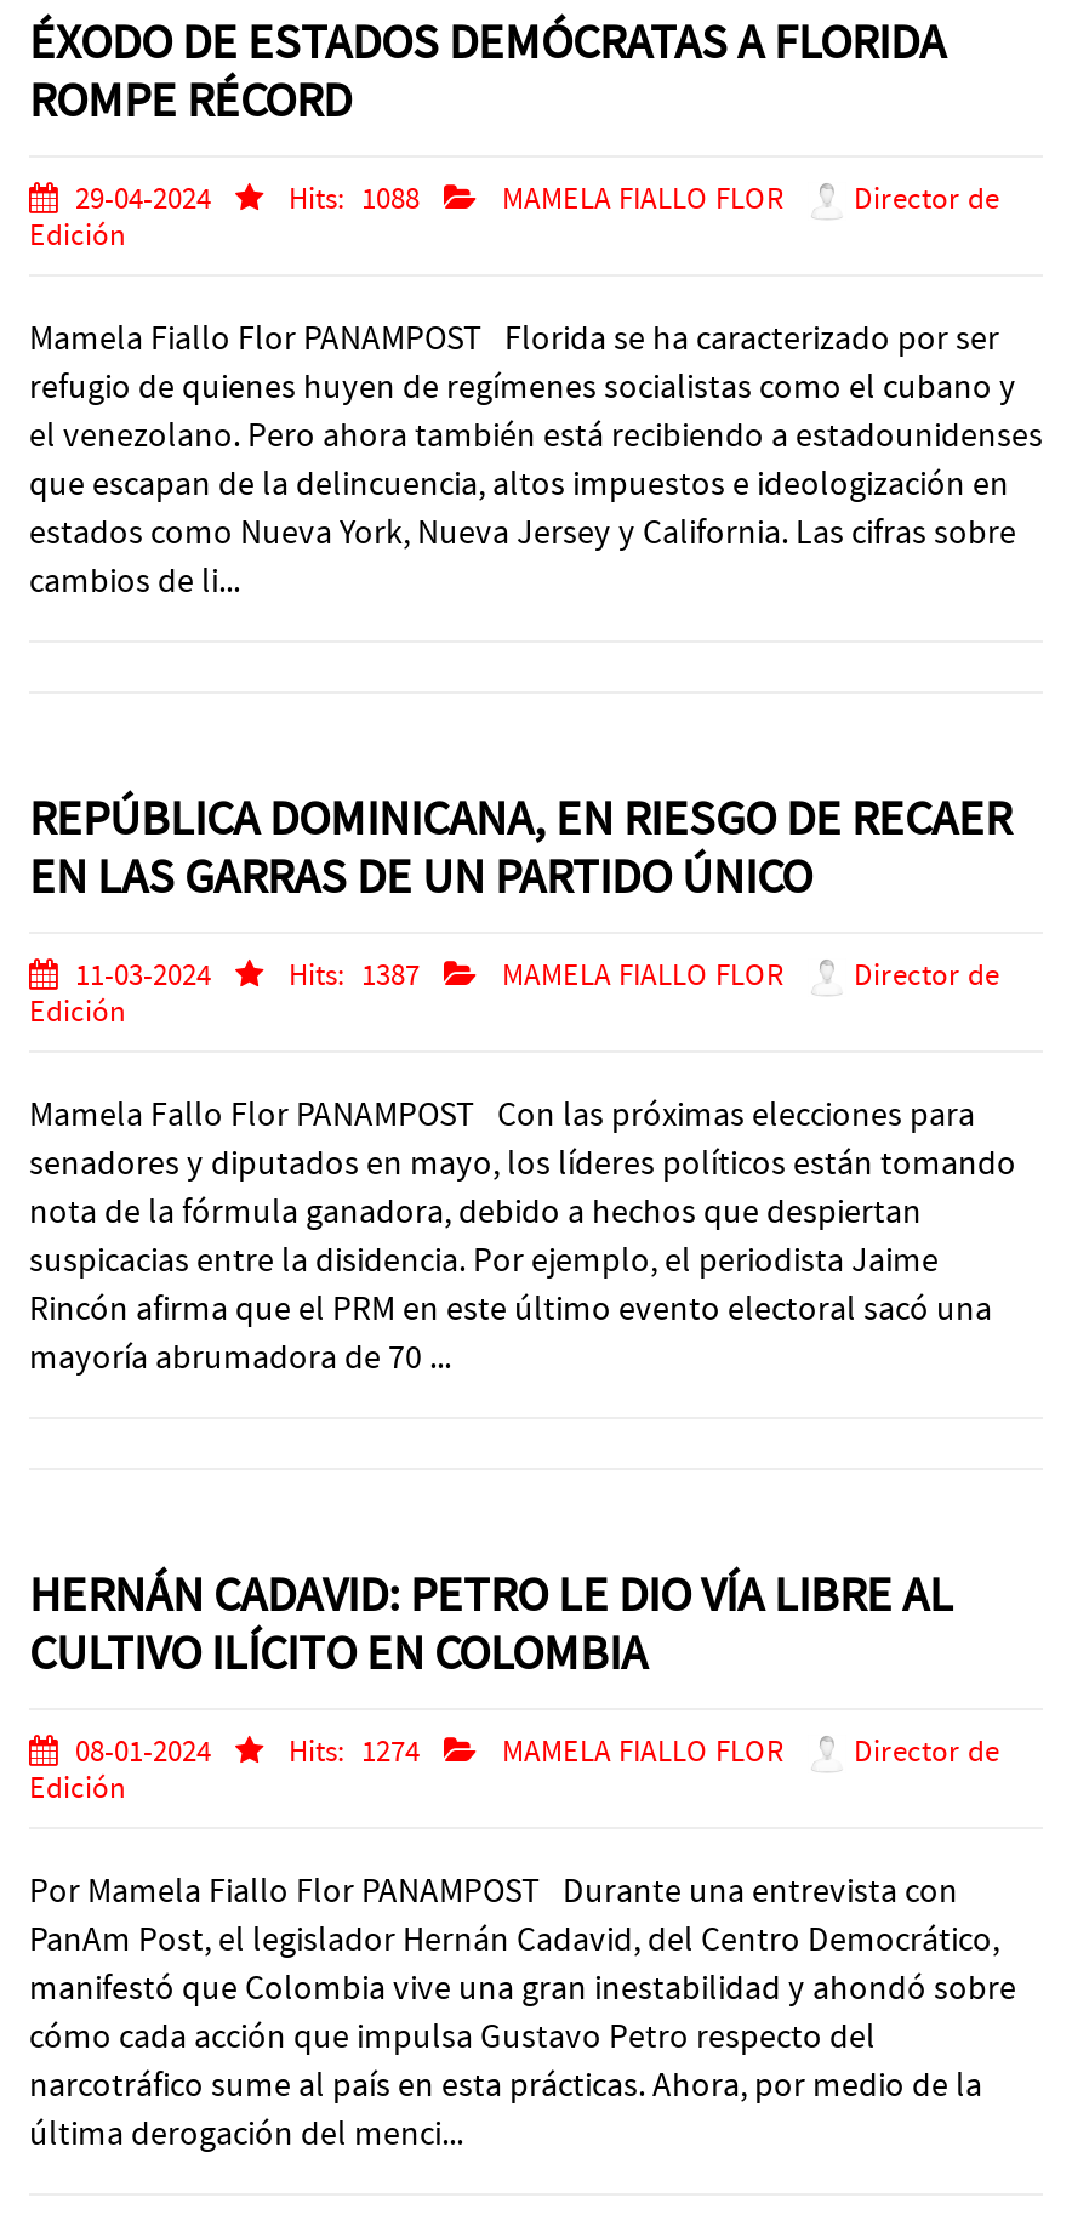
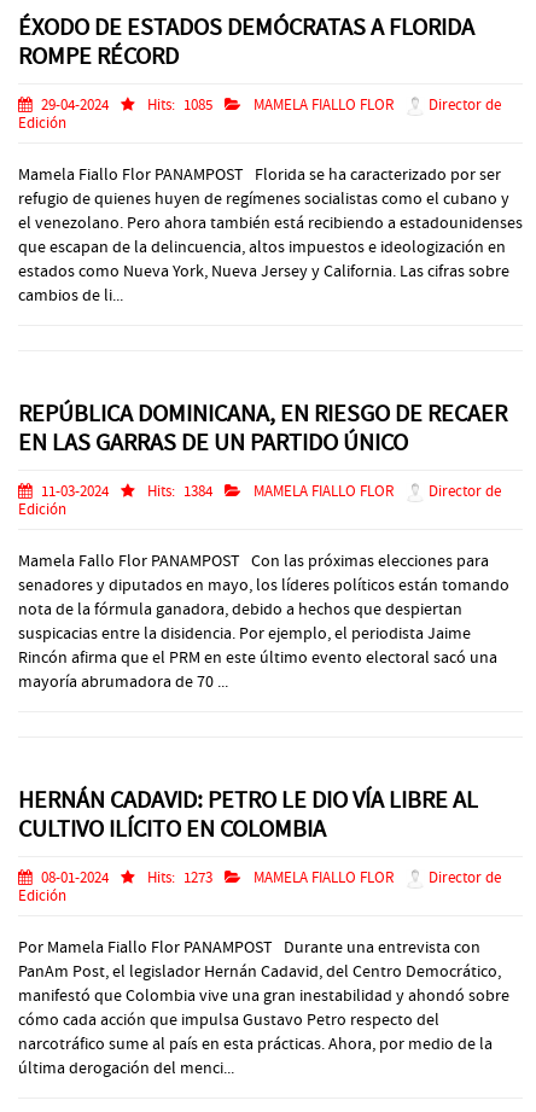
- 29-04-2024 Hits: 1088
+ 29-04-2024 Hits: 1085

- 11-03-2024 Hits: 1387
+ 11-03-2024 Hits: 1384

- 08-01-2024 Hits: 1274
+ 08-01-2024 Hits: 1273
